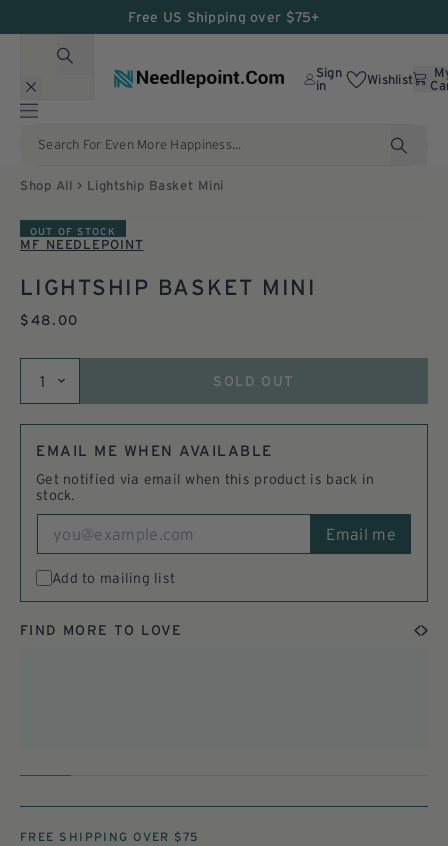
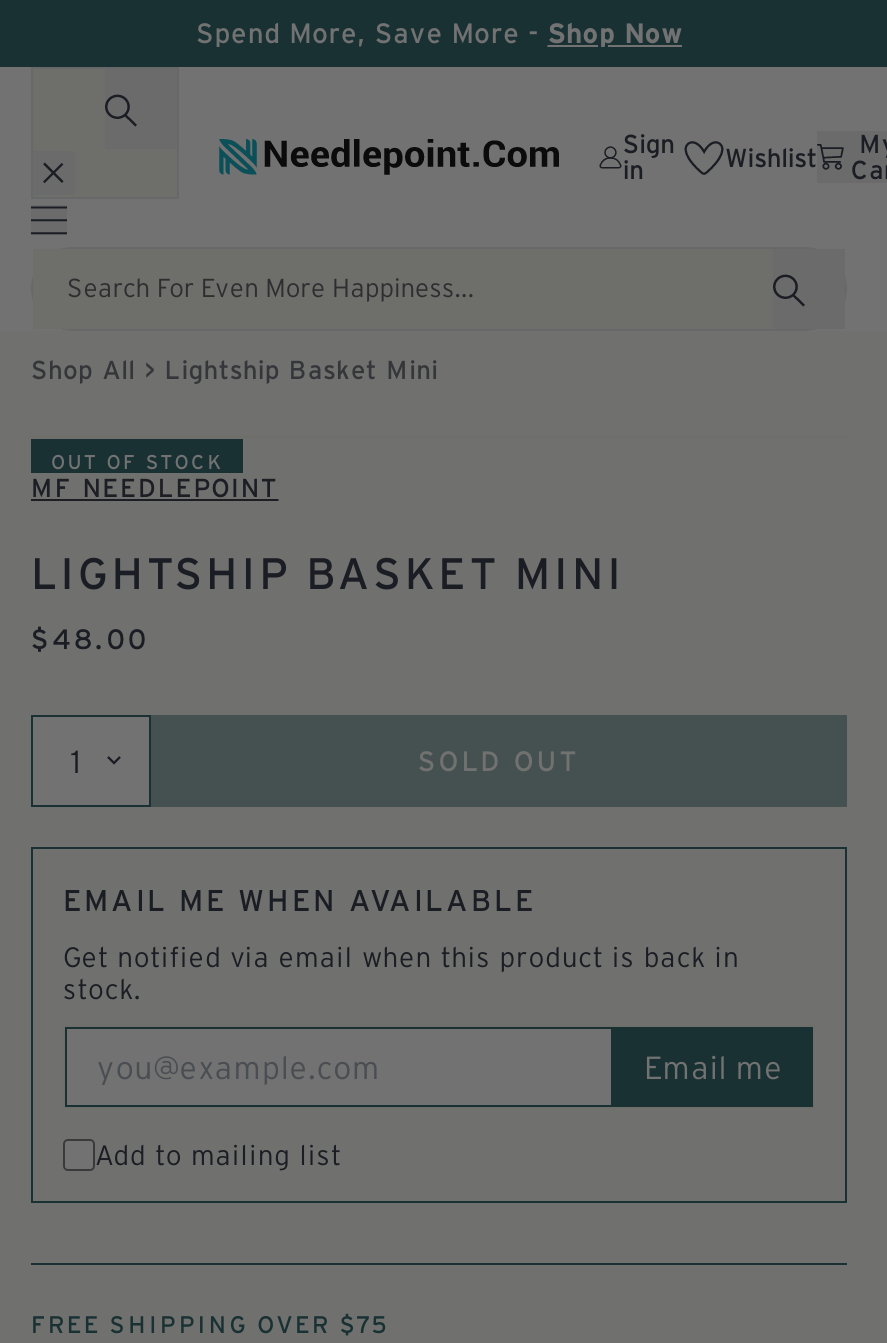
- Free US Shipping over $75+
+ Spend More, Save More - Shop Now

- FIND MORE TO LOVE
